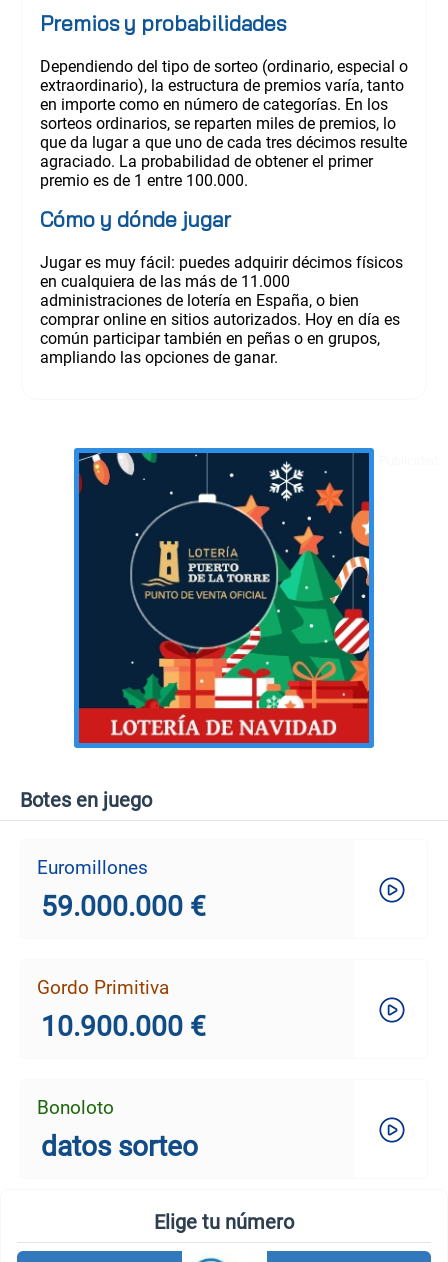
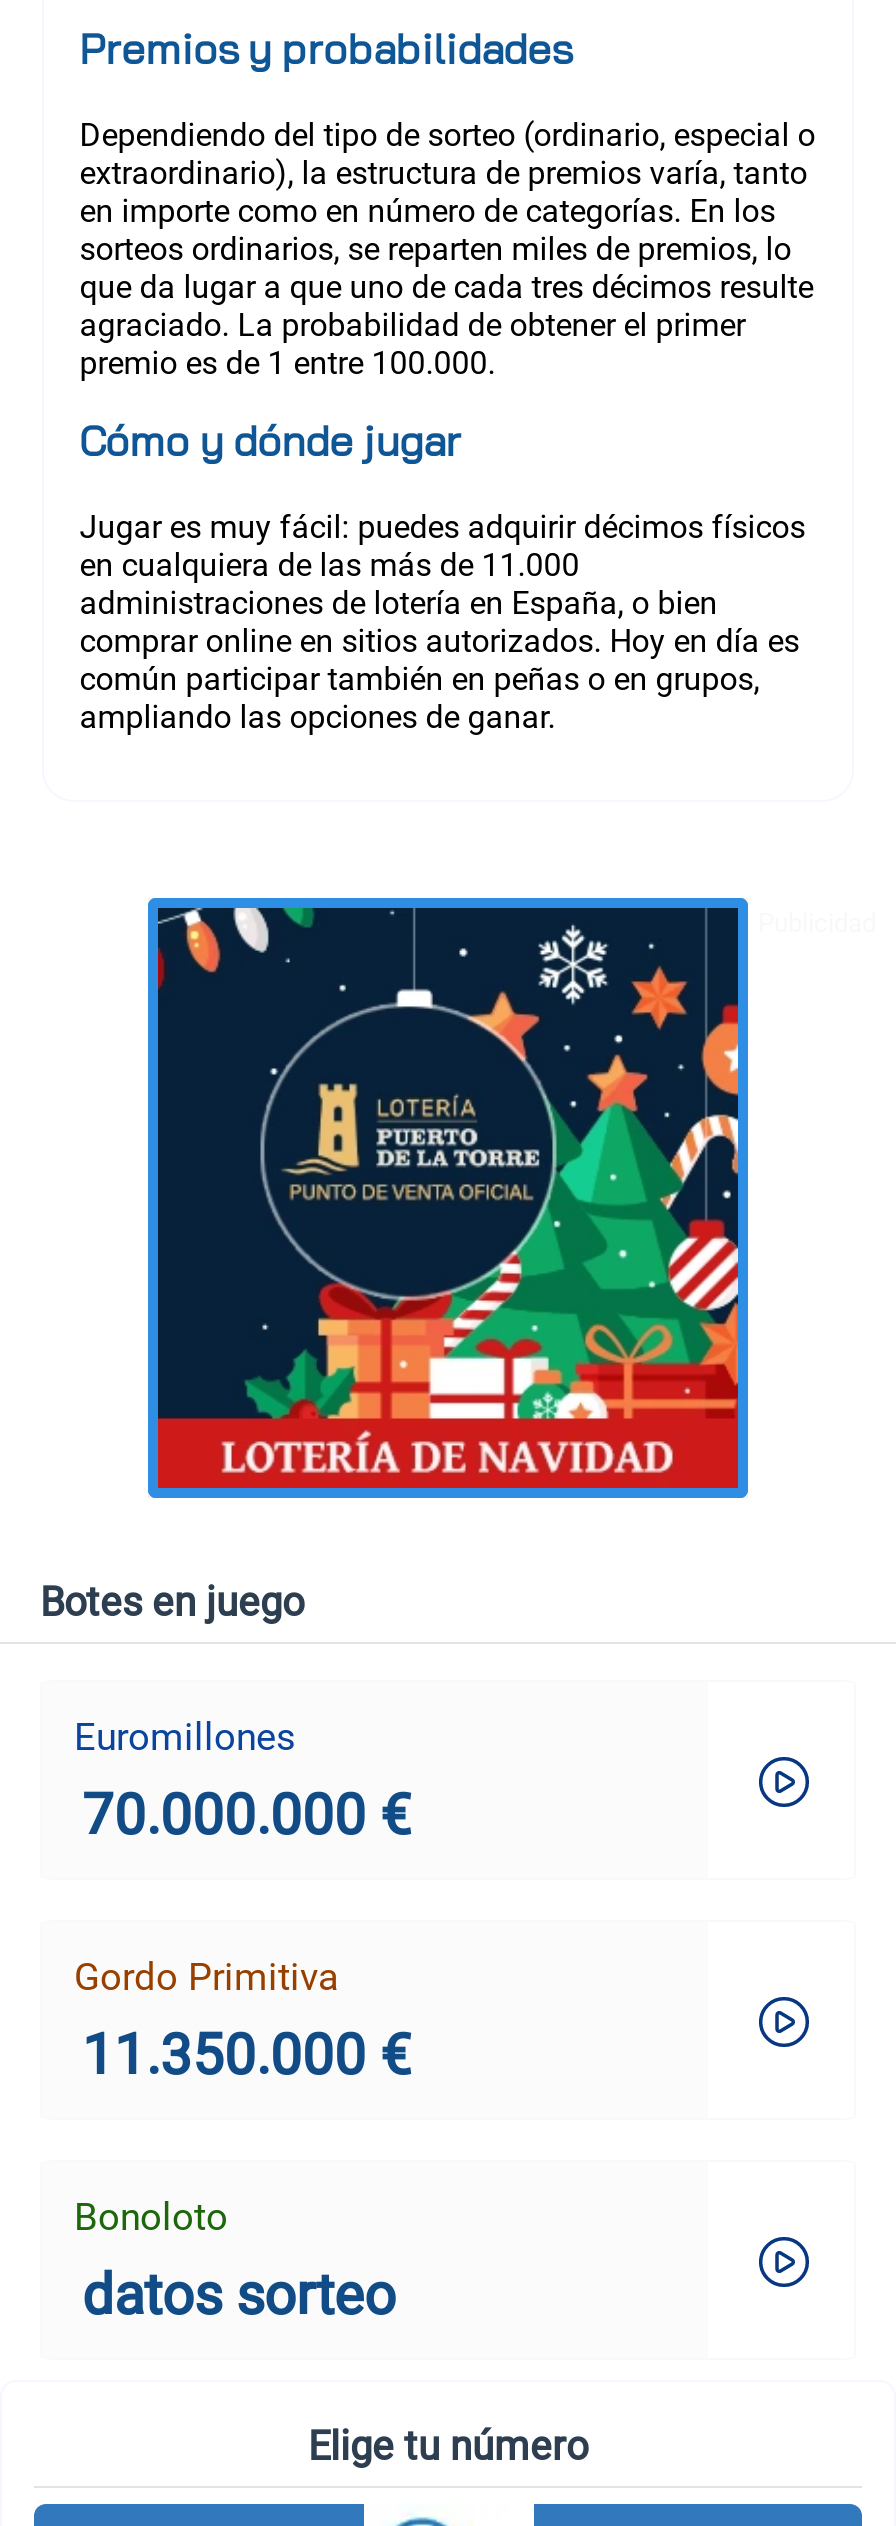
- 59.000.000 €
+ 70.000.000 €

- 10.900.000 €
+ 11.350.000 €
